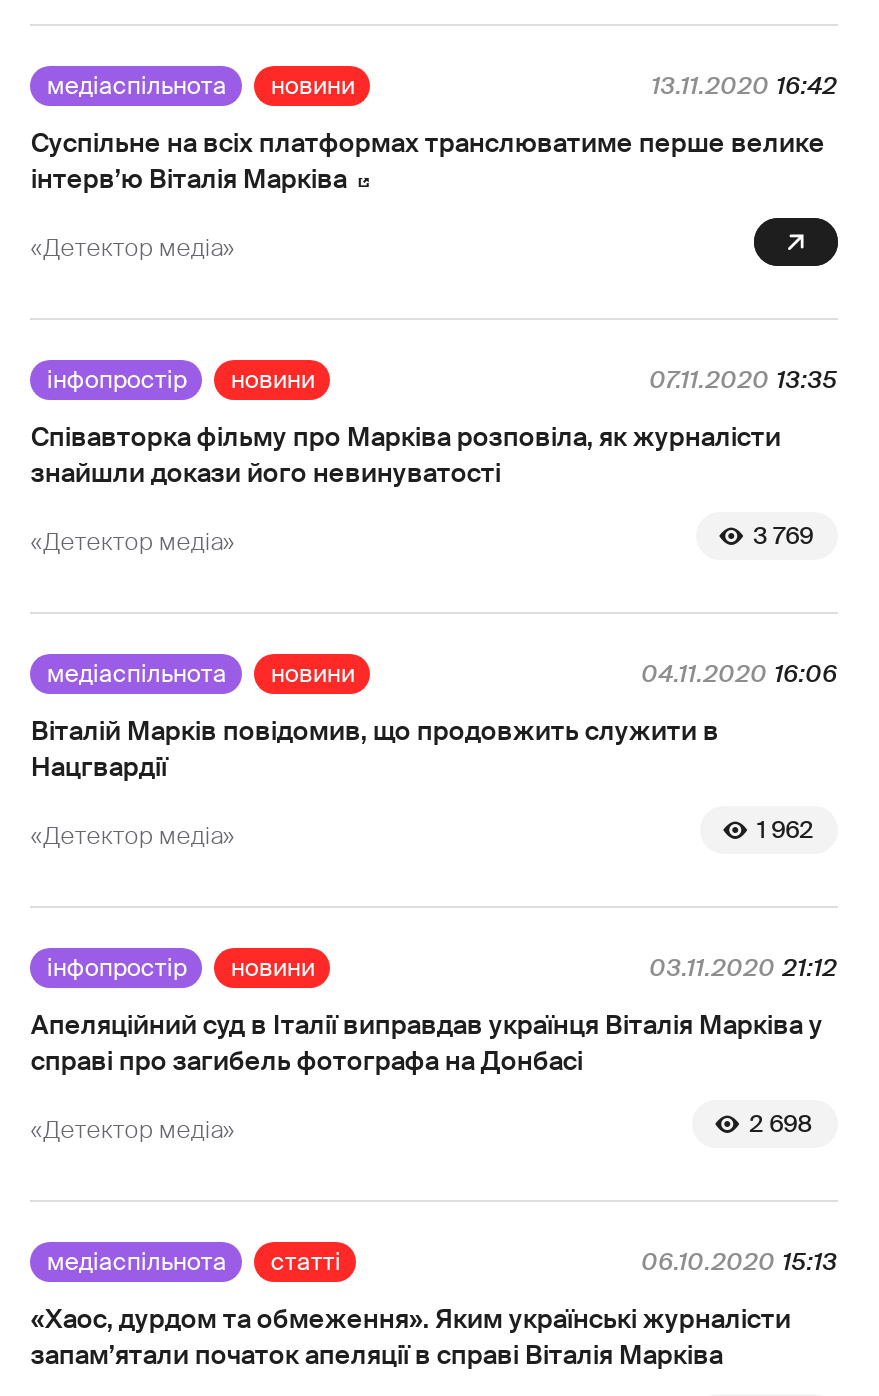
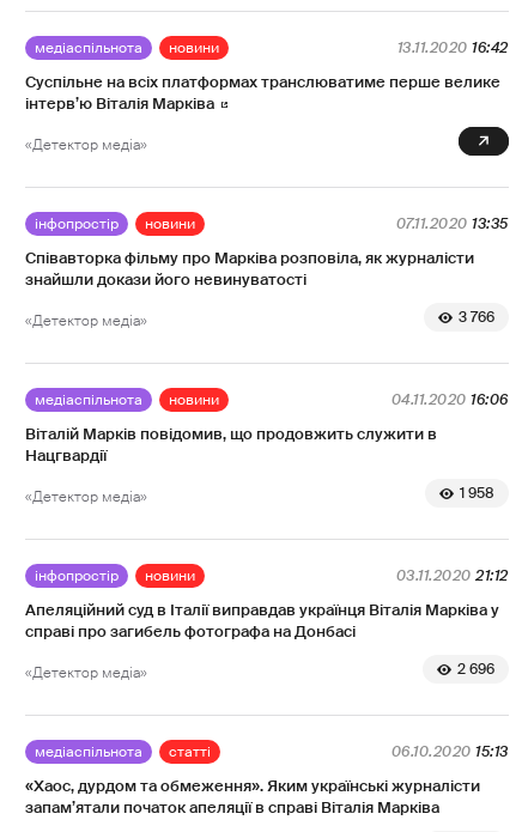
- 3 769
+ 3 766

- 1 962
+ 1 958

- 2 698
+ 2 696
